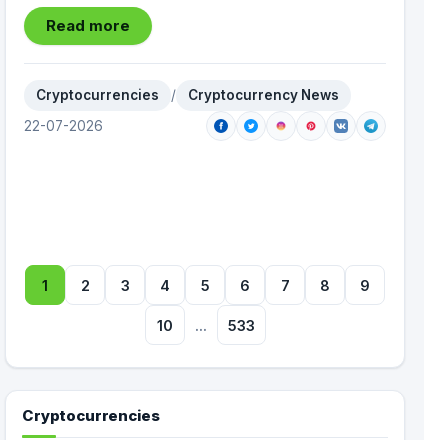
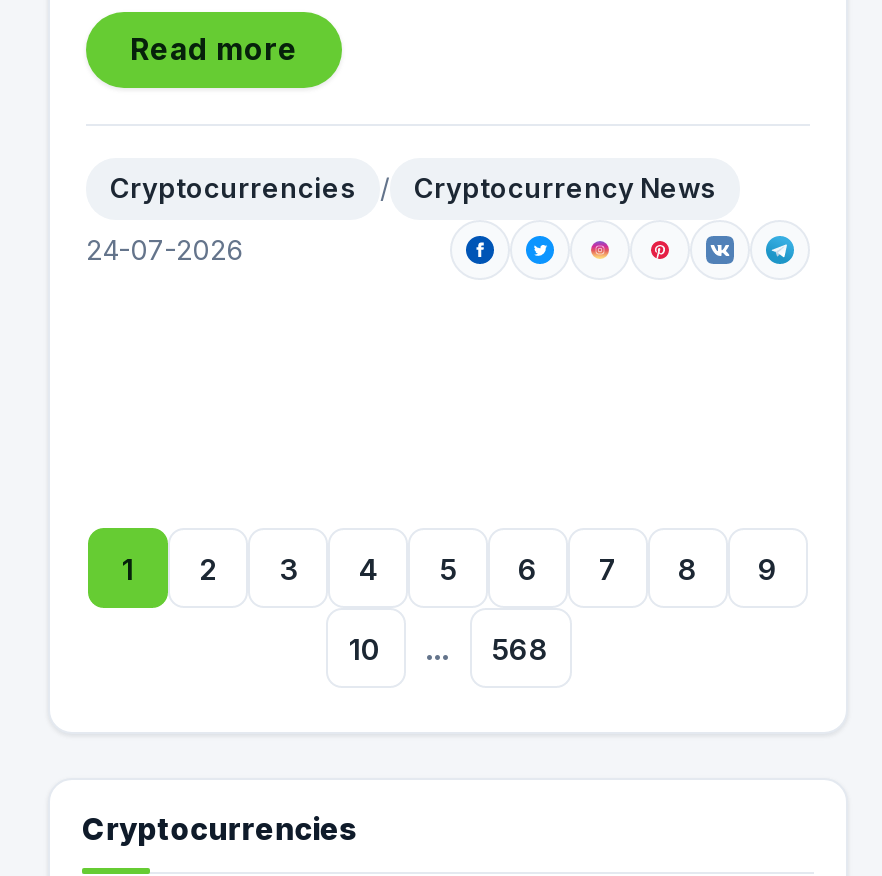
- 22-07-2026
+ 24-07-2026

- 533
+ 568
